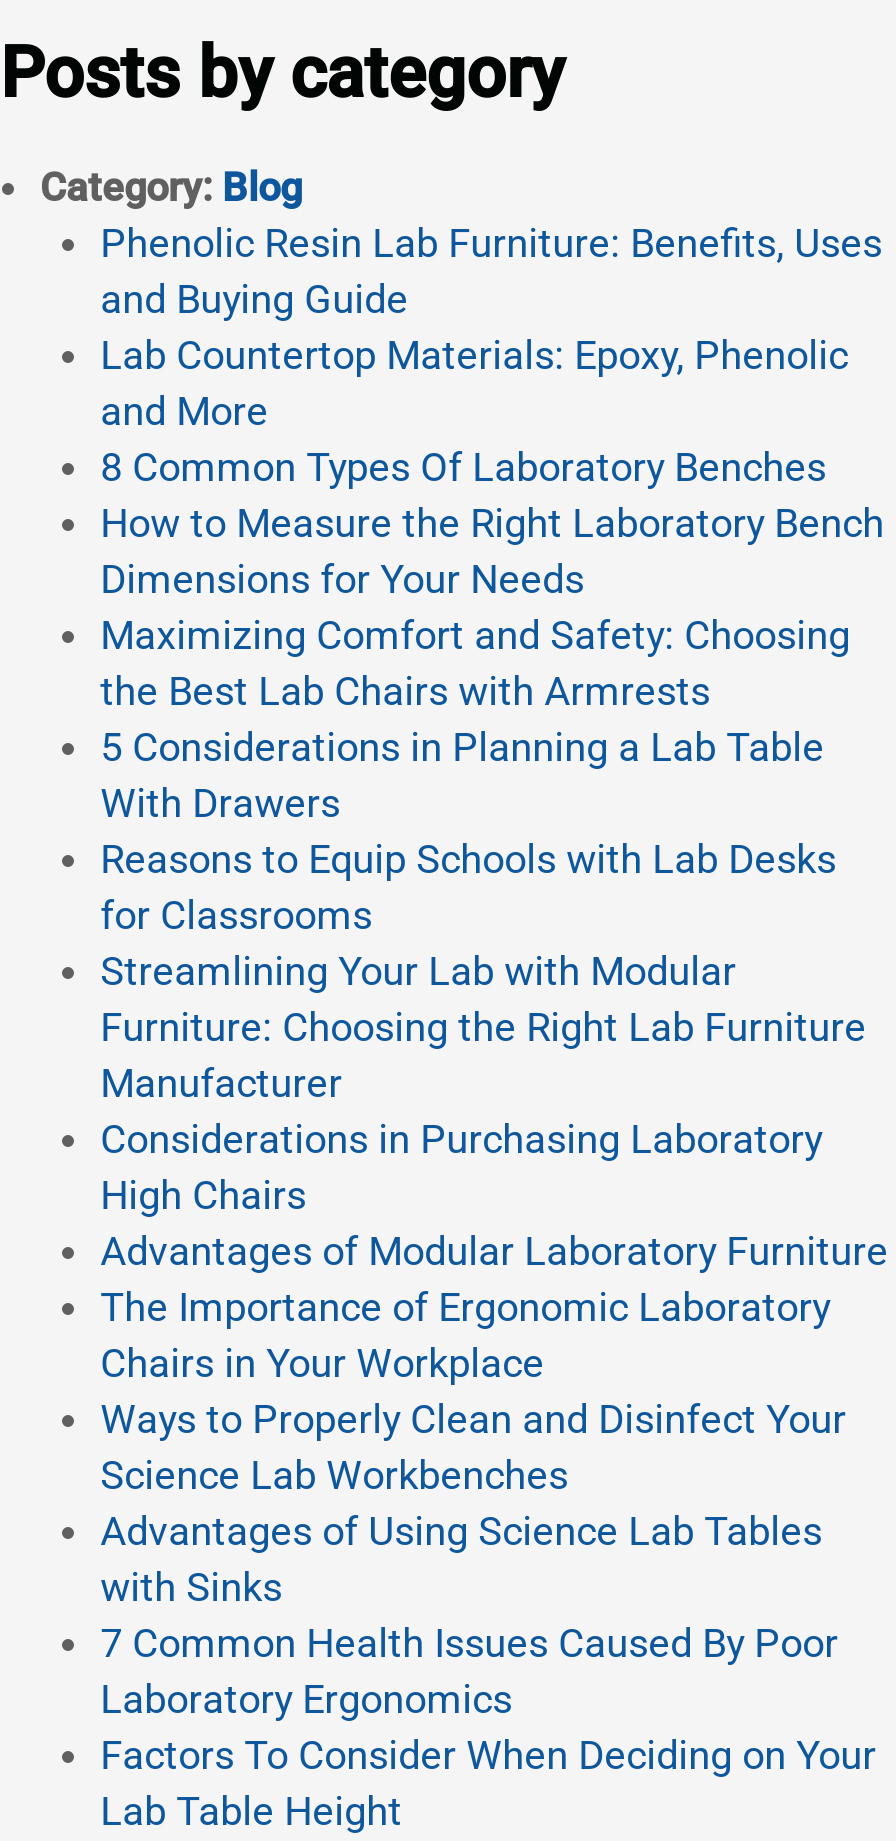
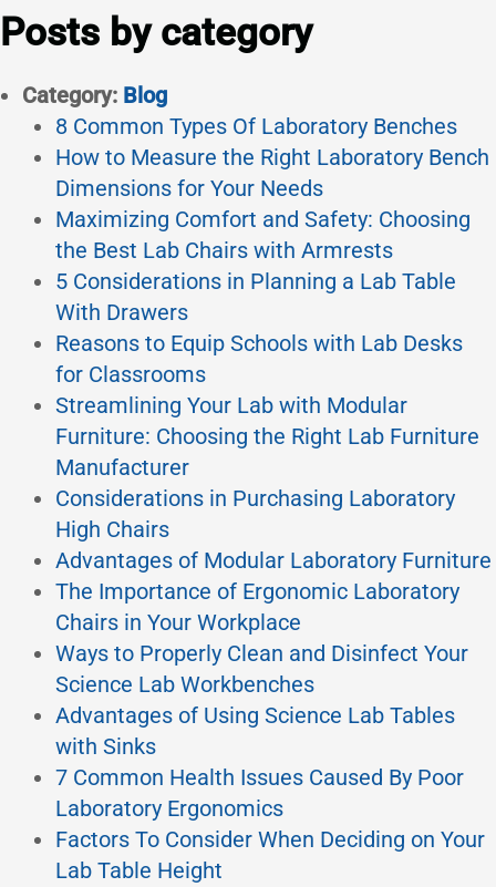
- Phenolic Resin Lab Furniture: Benefits, Uses
- and Buying Guide
- Lab Countertop Materials: Epoxy, Phenolic
- and More
